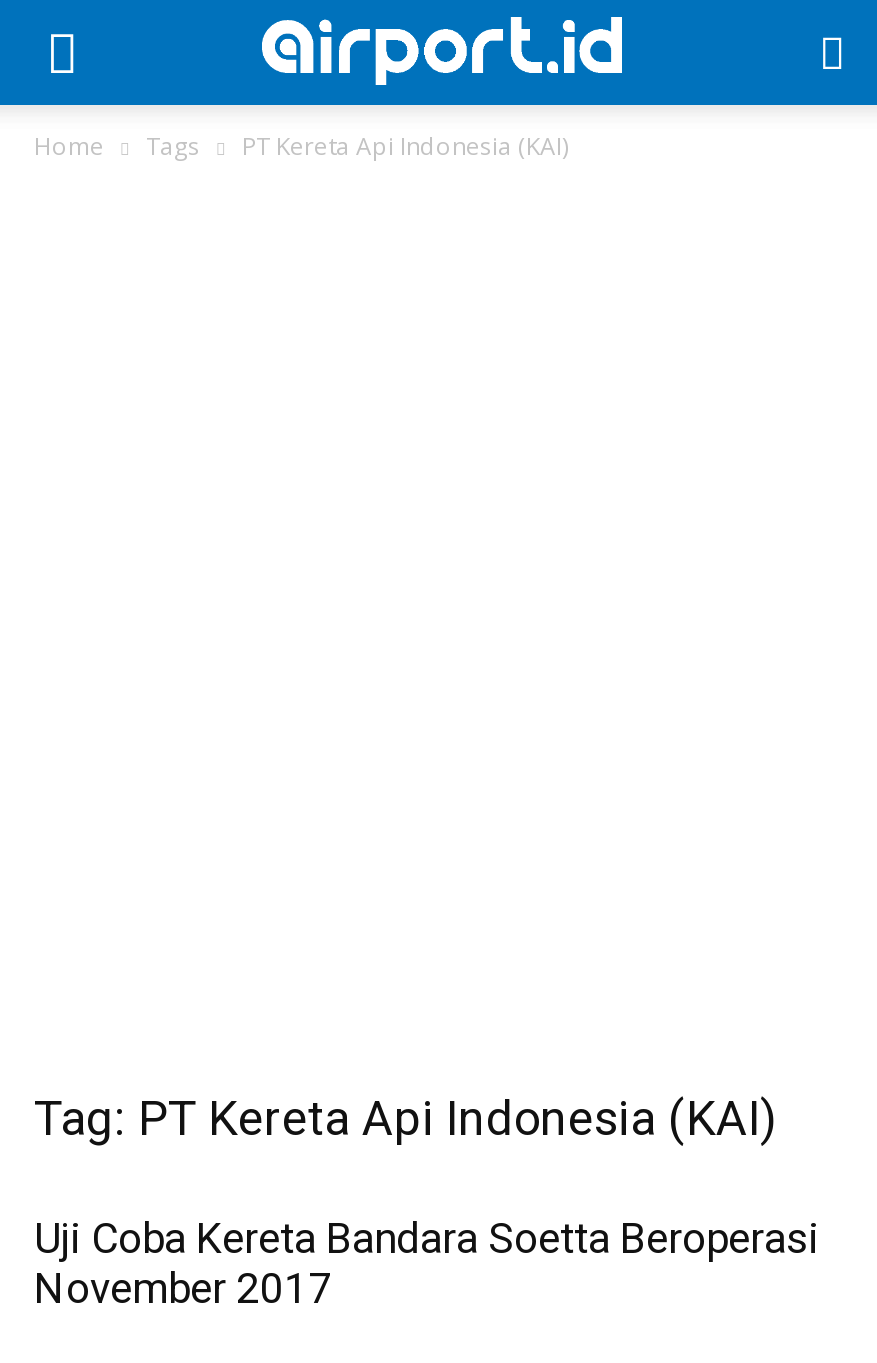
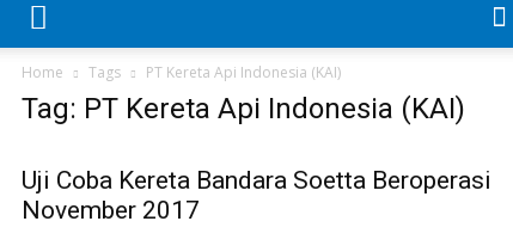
- [image]
